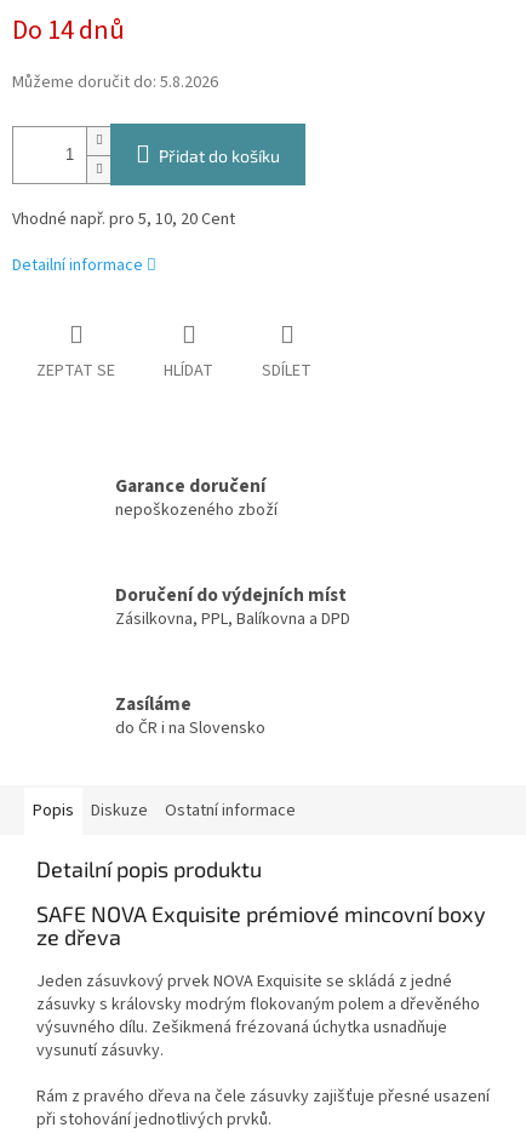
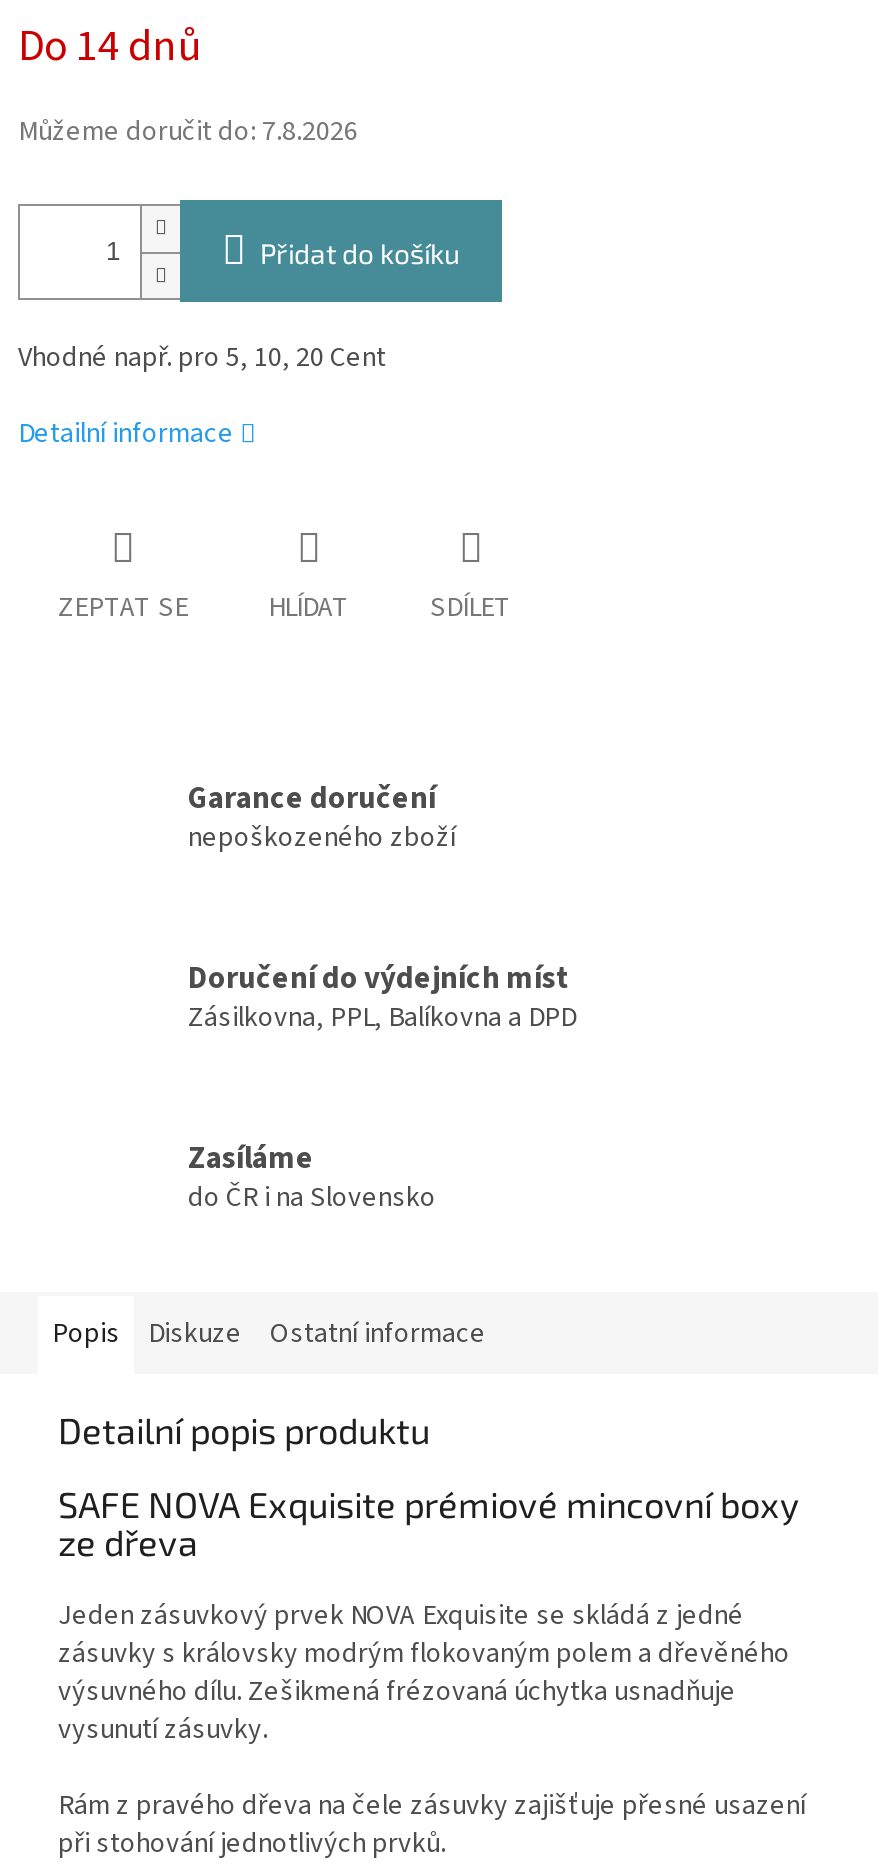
- Můžeme doručit do: 5.8.2026
+ Můžeme doručit do: 7.8.2026
